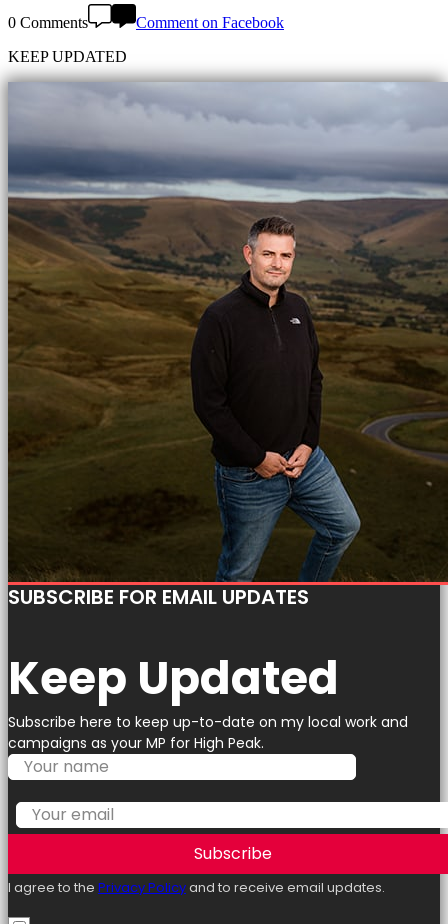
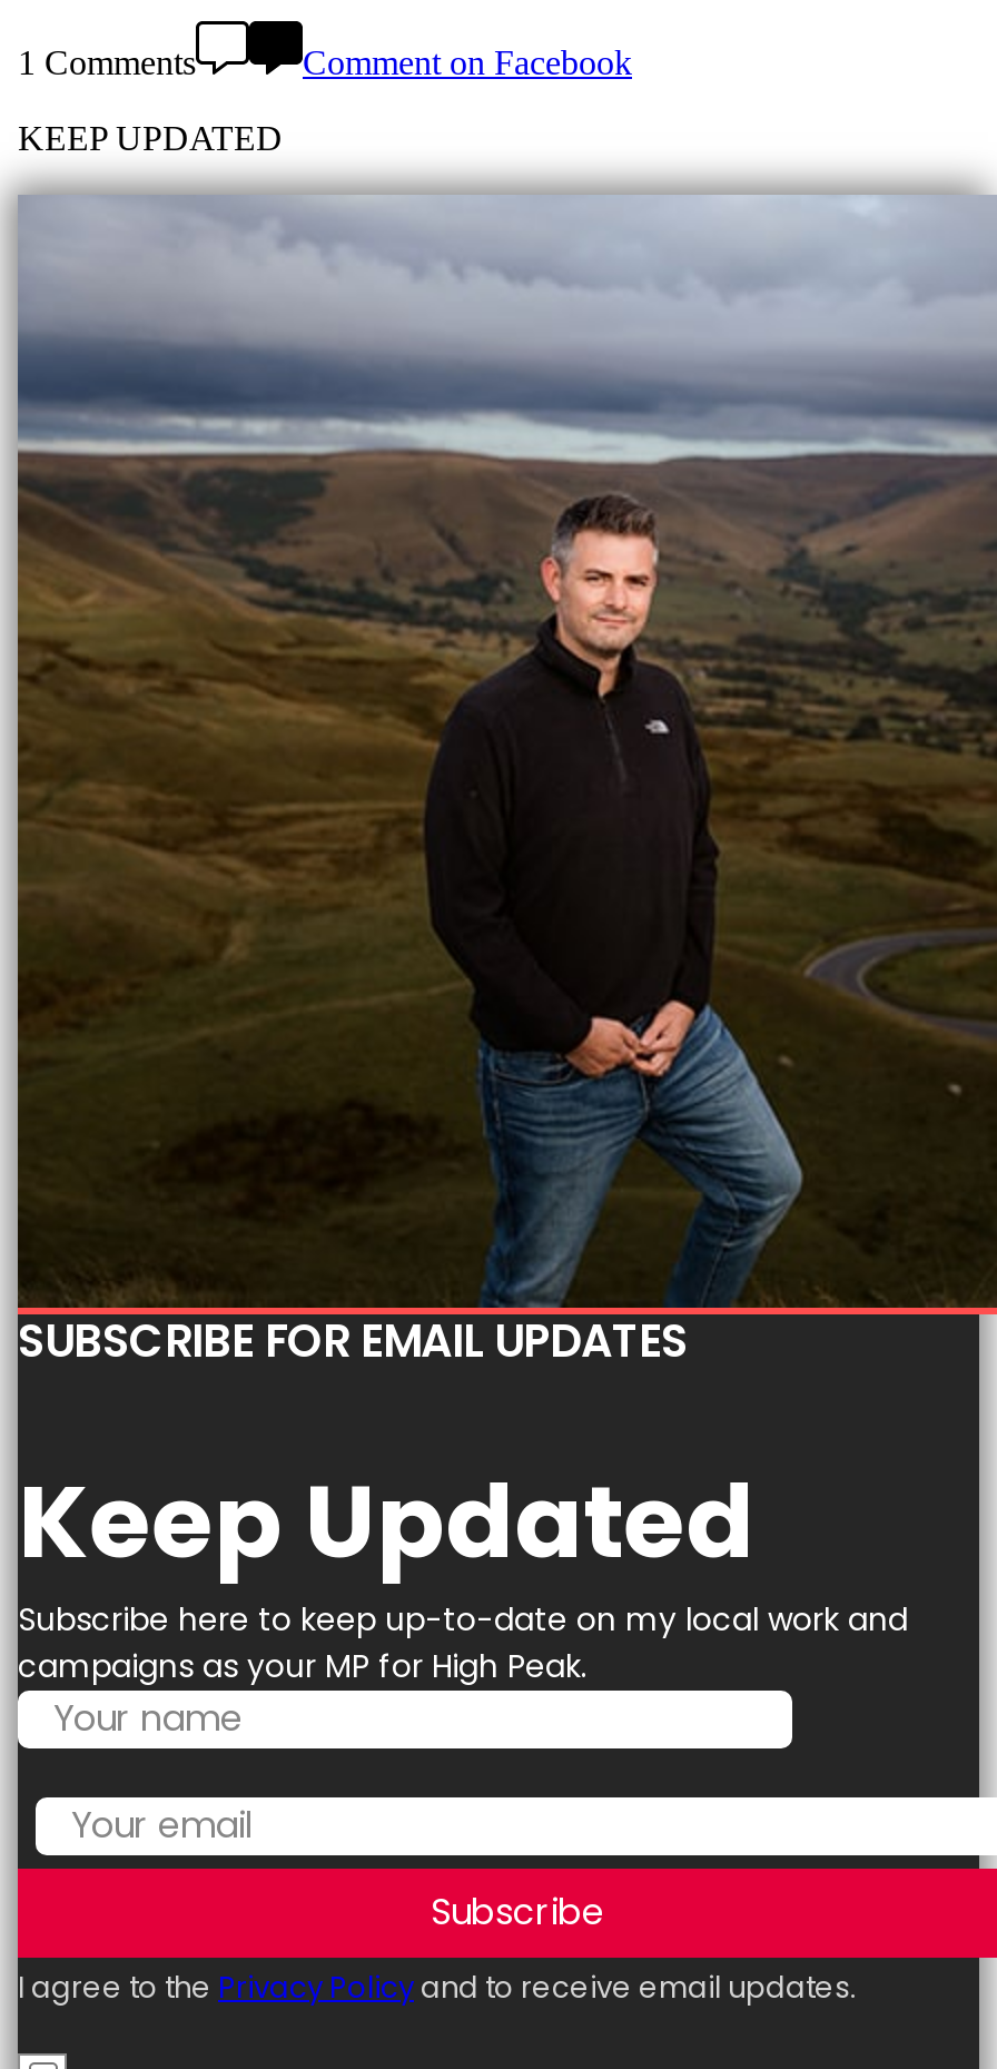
- 0 Comments
+ 1 Comments
